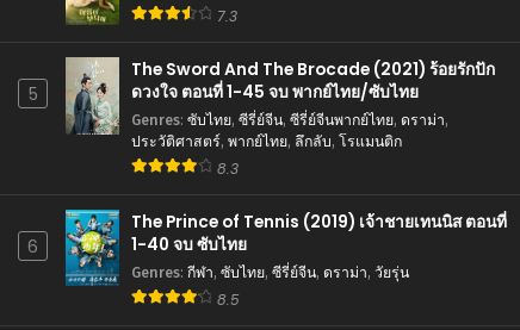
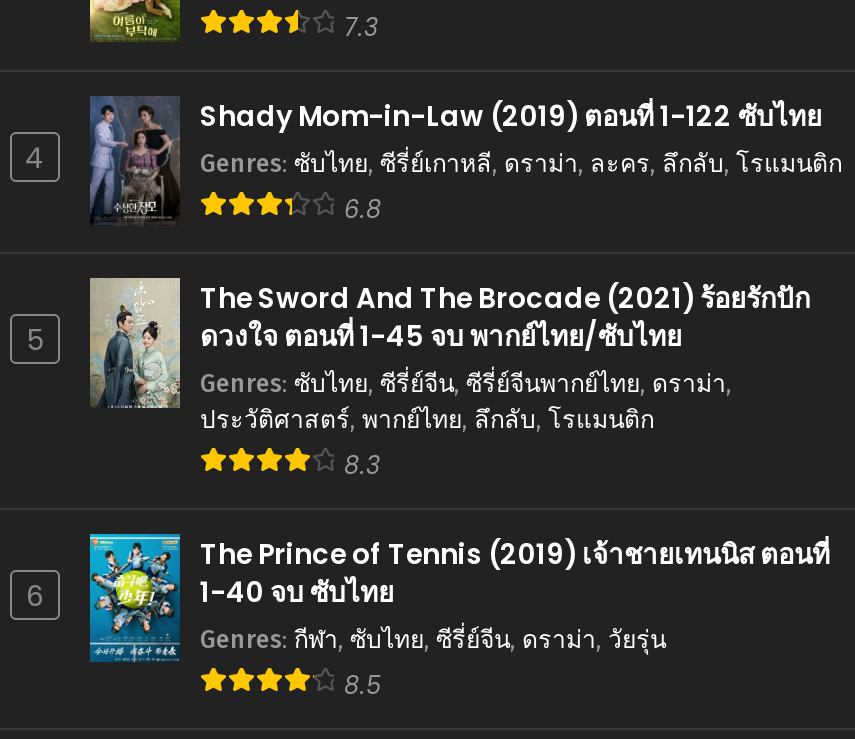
+ 4

+ [image]
+ Shady Mom-in-Law (2019) ตอนที่ 1-122 ซับไทย
+ Genres:ซับไทย,ซีรี่ย์เกาหลี,ดราม่า,ละคร,ลึกลับ,โรแมนติก
+ 6.8
